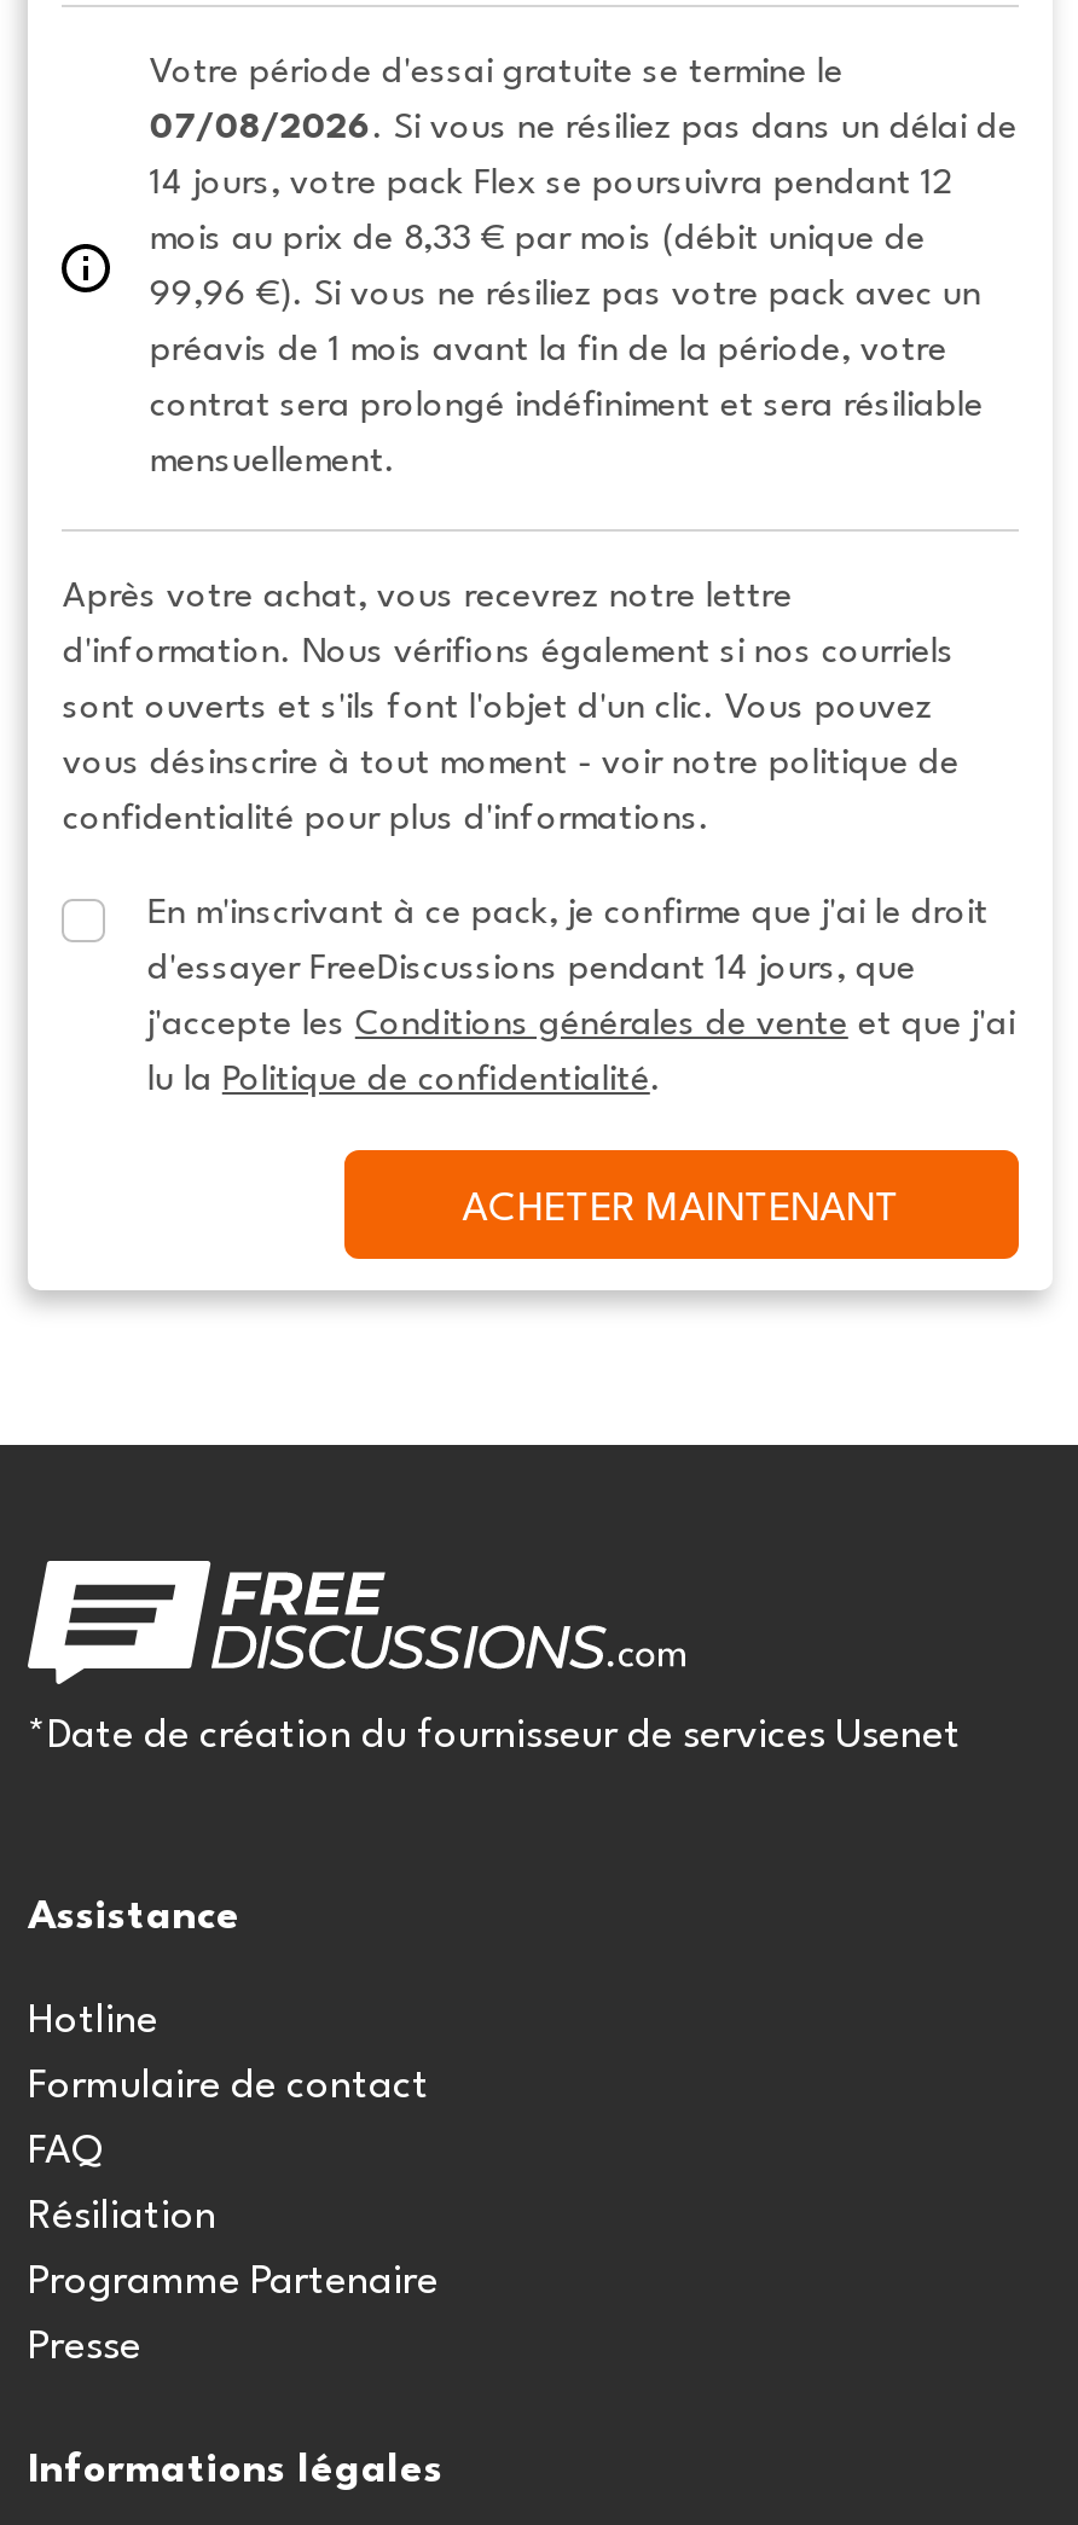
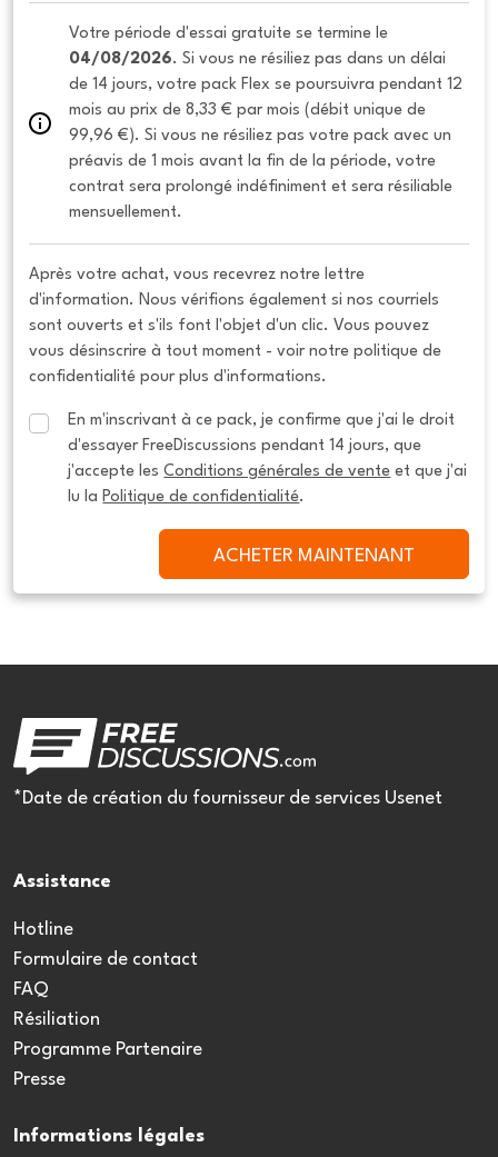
- 07/08/2026. Si vous ne résiliez pas dans un délai de
+ 04/08/2026. Si vous ne résiliez pas dans un délai

- 14 jours, votre pack Flex se poursuivra pendant 12
+ de 14 jours, votre pack Flex se poursuivra pendant 12
